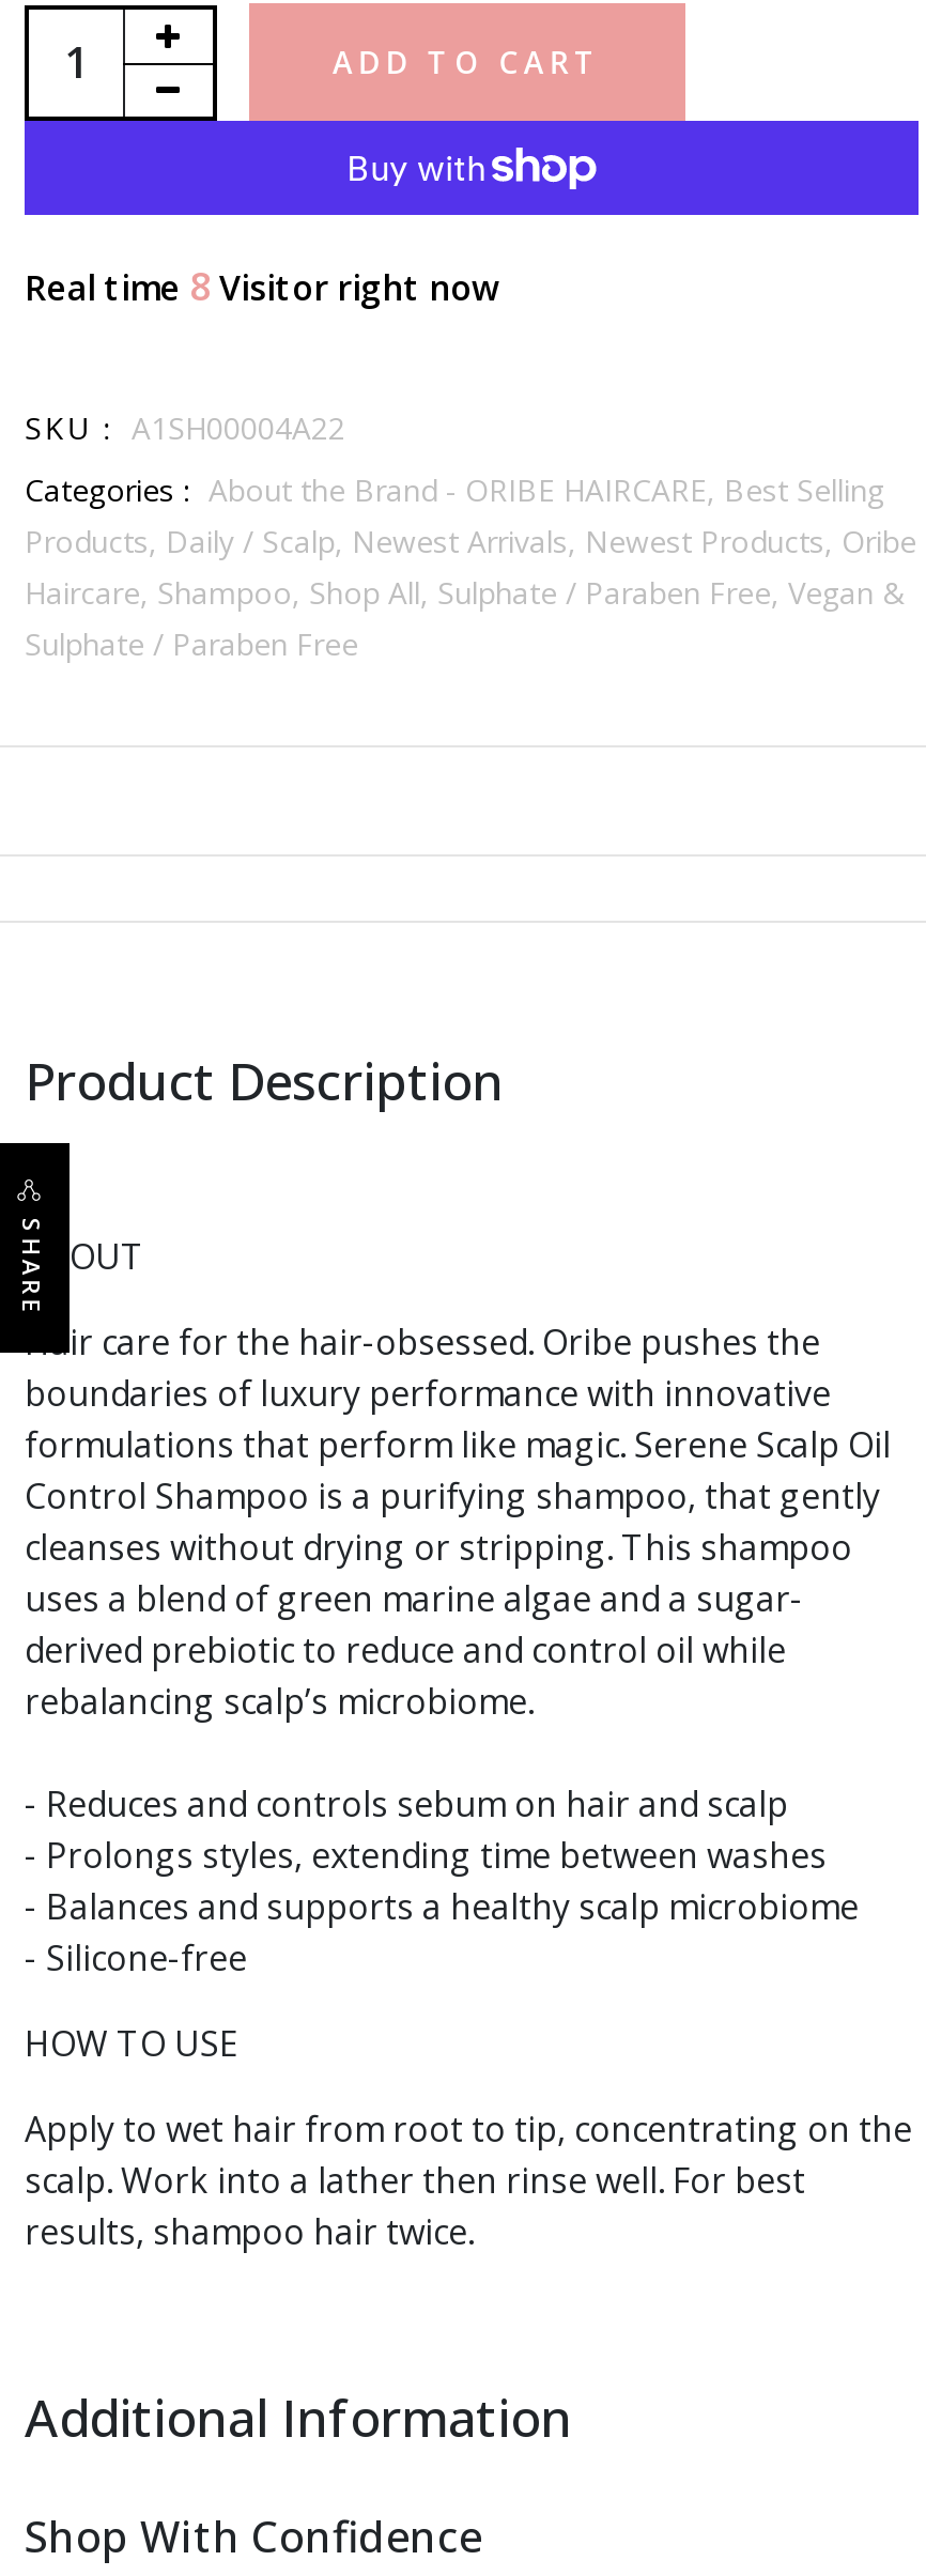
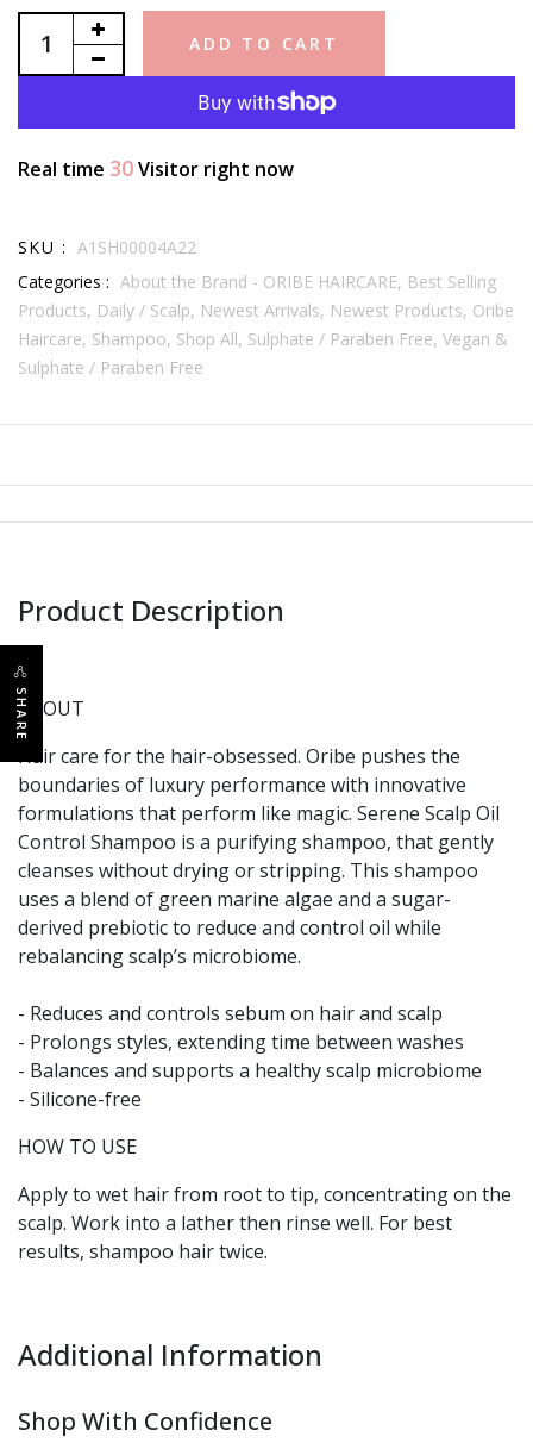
- Real time 8 Visitor right now
+ Real time 30 Visitor right now
